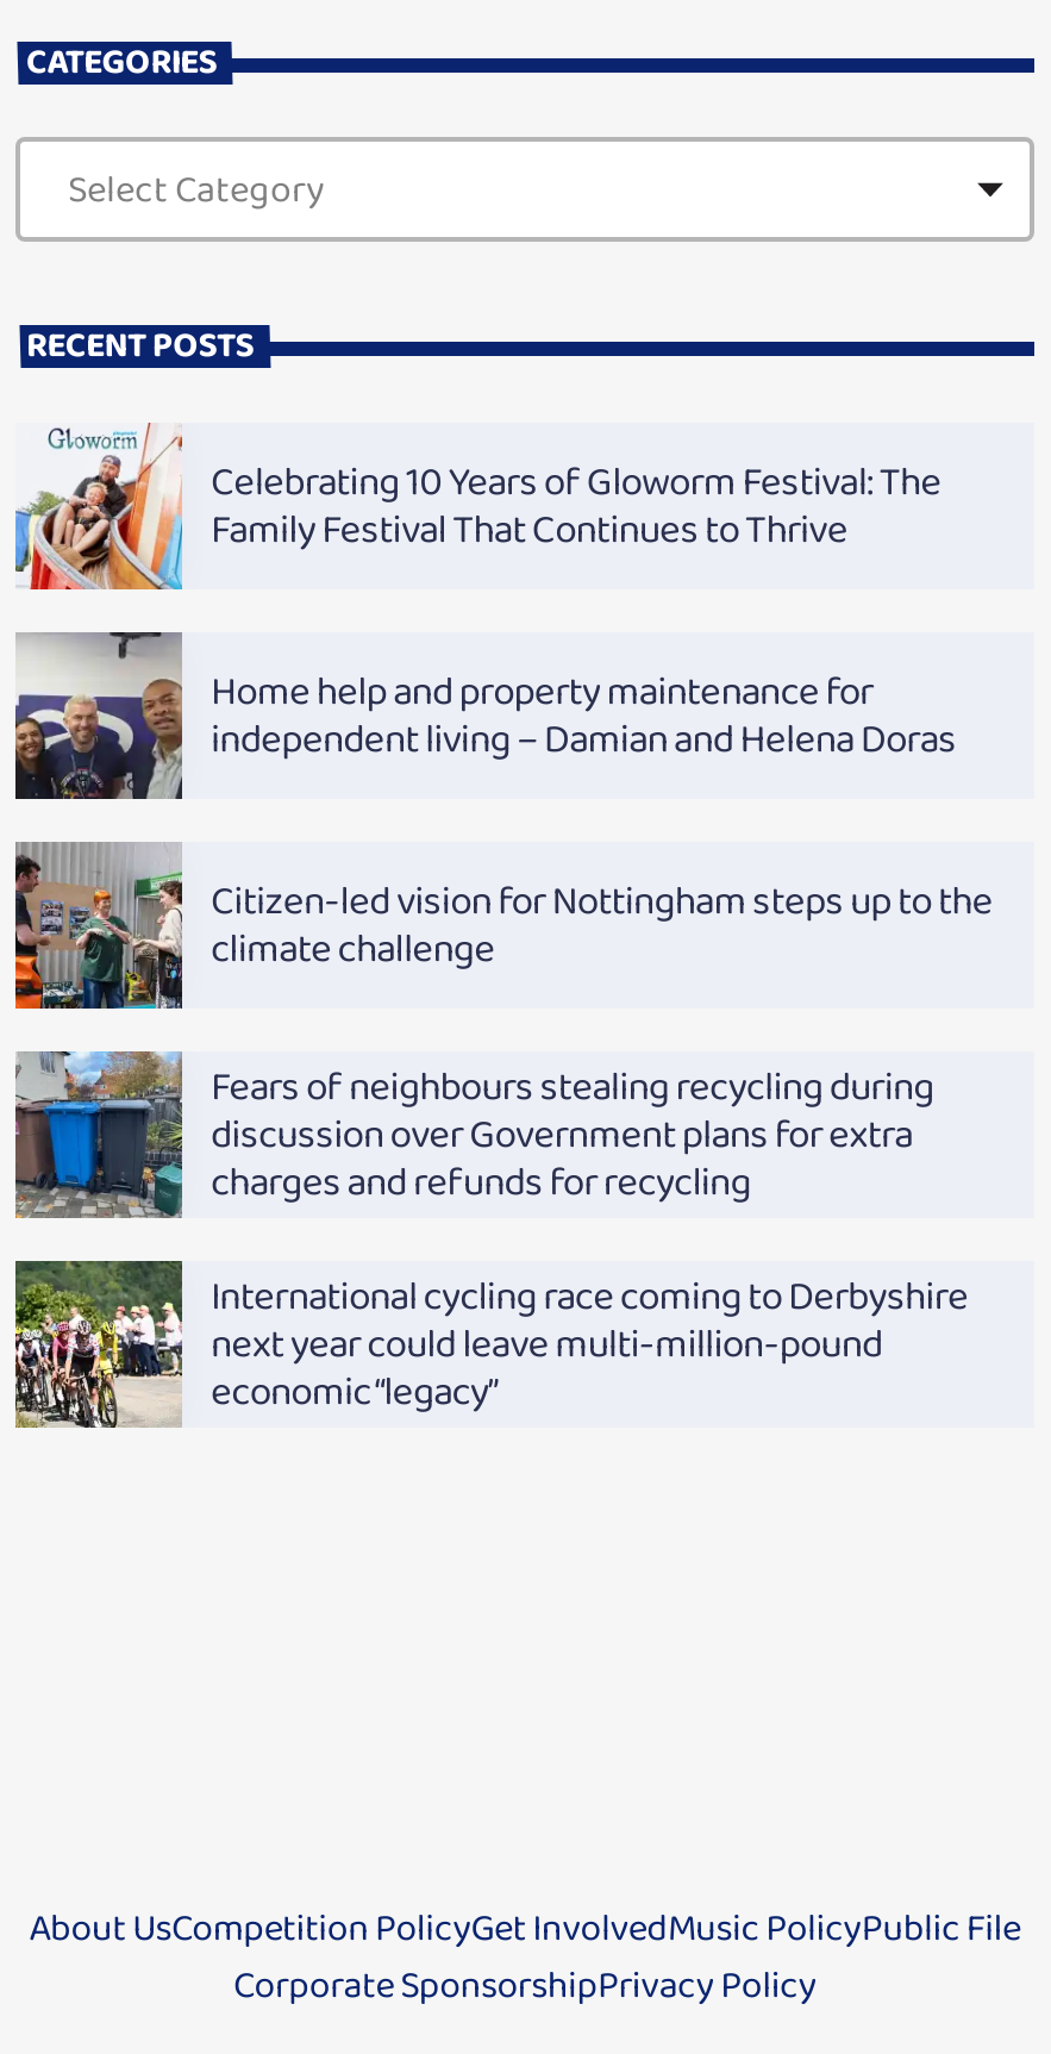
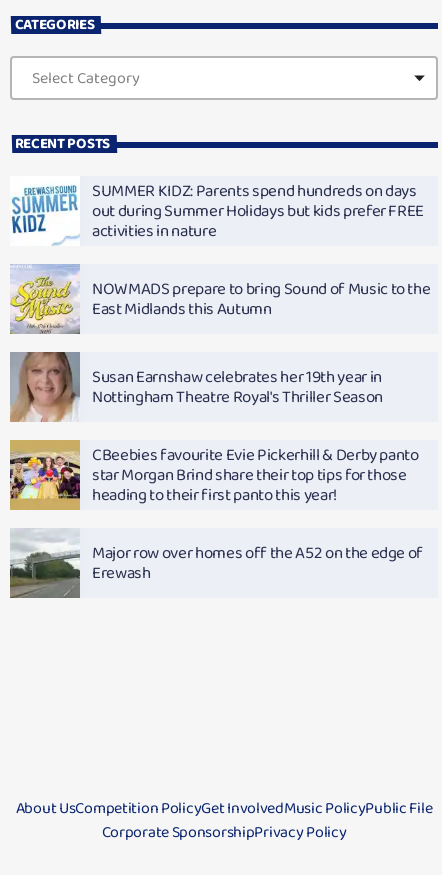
- [image]
- Celebrating 10 Years of Gloworm Festival: The
- Family Festival That Continues to Thrive
+ [image]
+ SUMMER KIDZ: Parents spend hundreds on days
+ out during Summer Holidays but kids prefer FREE
+ activities in nature

- [image]
- Home help and property maintenance for
- independent living – Damian and Helena Doras
+ [image]
+ NOWMADS prepare to bring Sound of Music to the
+ East Midlands this Autumn

- [image]
- Citizen-led vision for Nottingham steps up to the
- climate challenge
+ [image]
+ Susan Earnshaw celebrates her 19th year in
+ Nottingham Theatre Royal's Thriller Season

- [image]
- Fears of neighbours stealing recycling during
- discussion over Government plans for extra
- charges and refunds for recycling
+ [image]
+ CBeebies favourite Evie Pickerhill & Derby panto
+ star Morgan Brind share their top tips for those
+ heading to their first panto this year!

- [image]
- International cycling race coming to Derbyshire
- next year could leave multi-million-pound
- economic “legacy”
+ [image]
+ Major row over homes off the A52 on the edge of
+ Erewash
